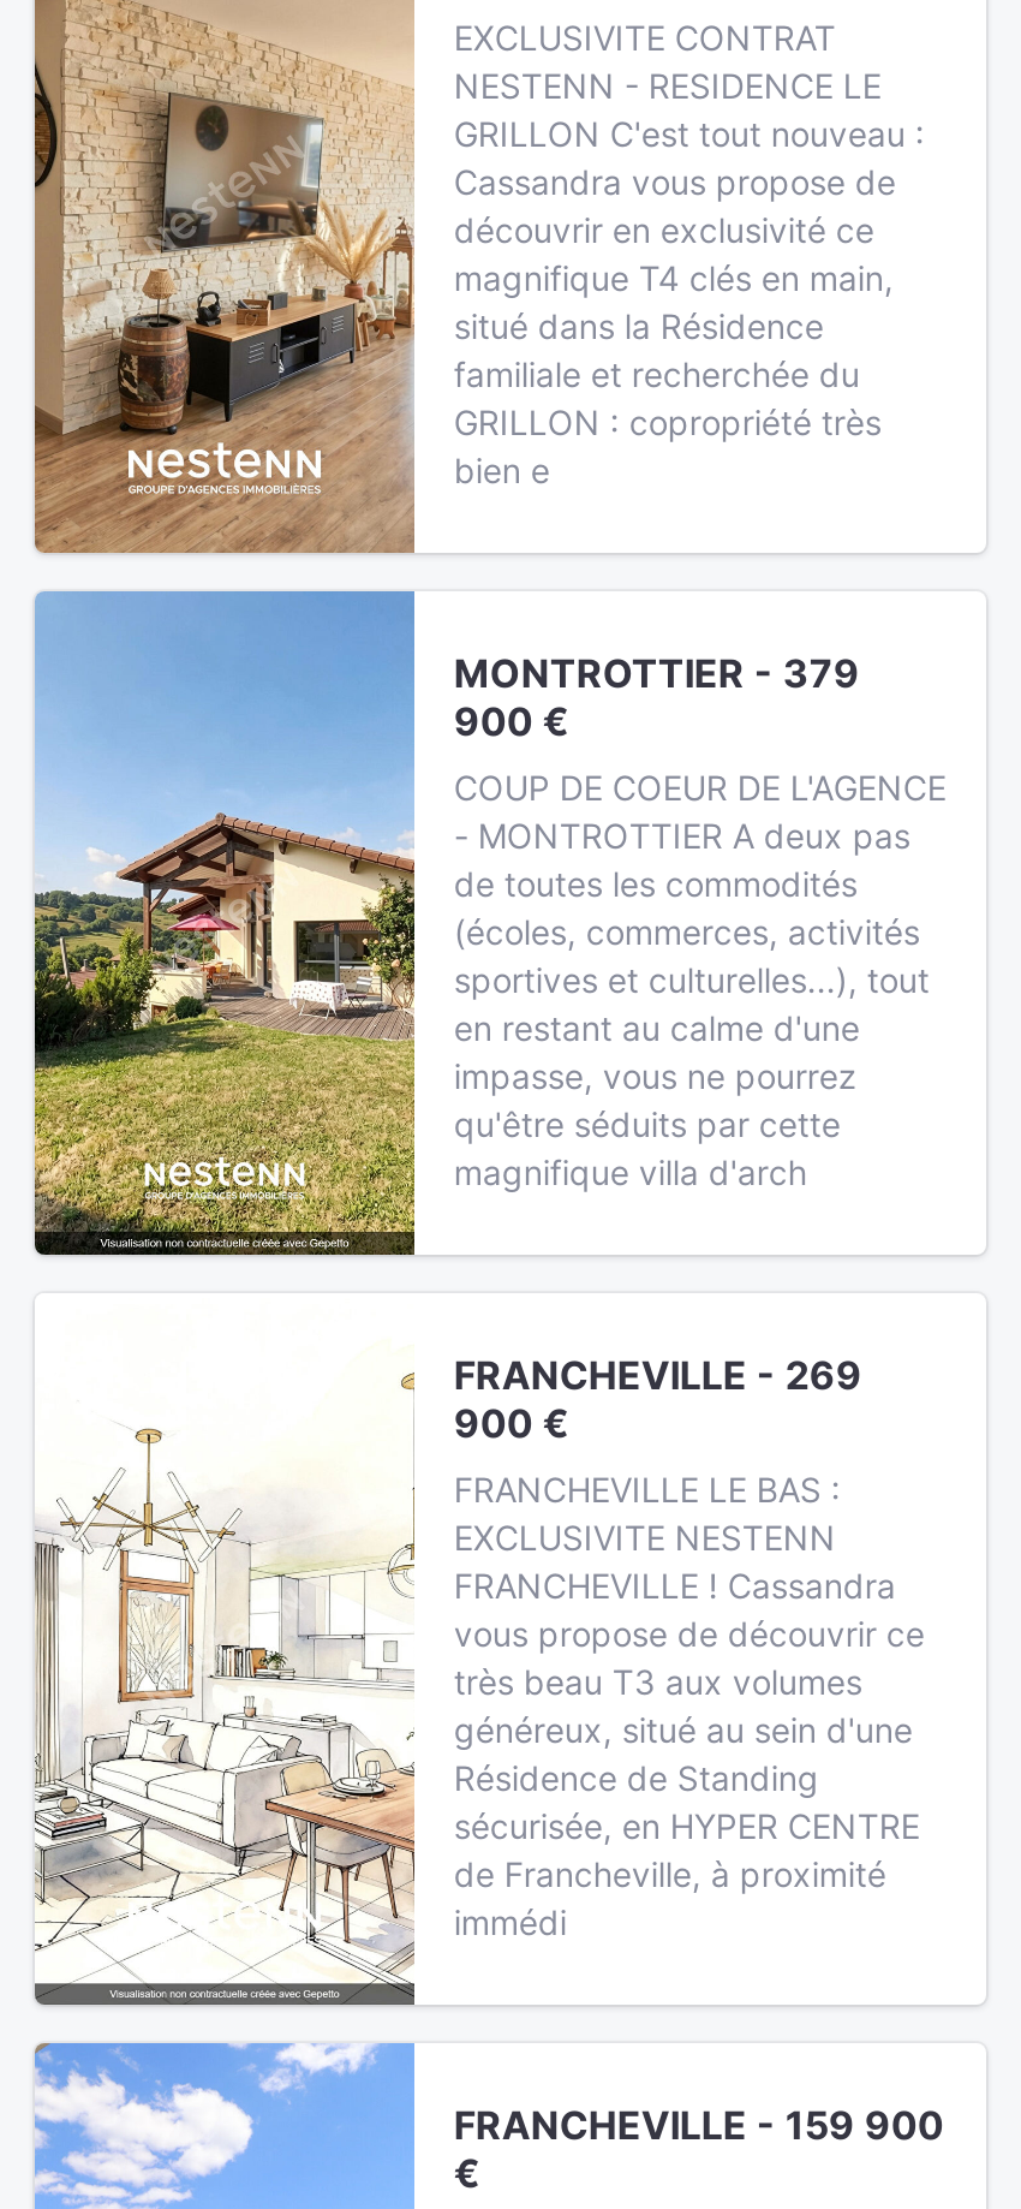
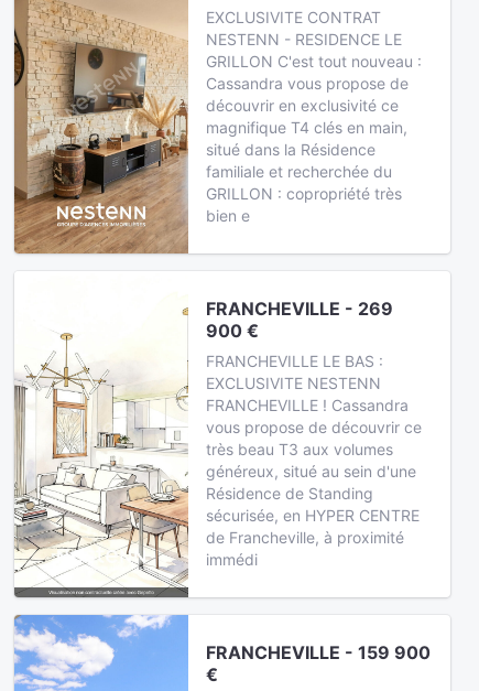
- [image]
- MONTROTTIER - 379
- 900 €
- COUP DE COEUR DE L'AGENCE
- - MONTROTTIER A deux pas
- de toutes les commodités
- (écoles, commerces, activités
- sportives et culturelles...), tout
- en restant au calme d'une
- impasse, vous ne pourrez
- qu'être séduits par cette
- magnifique villa d'arch
